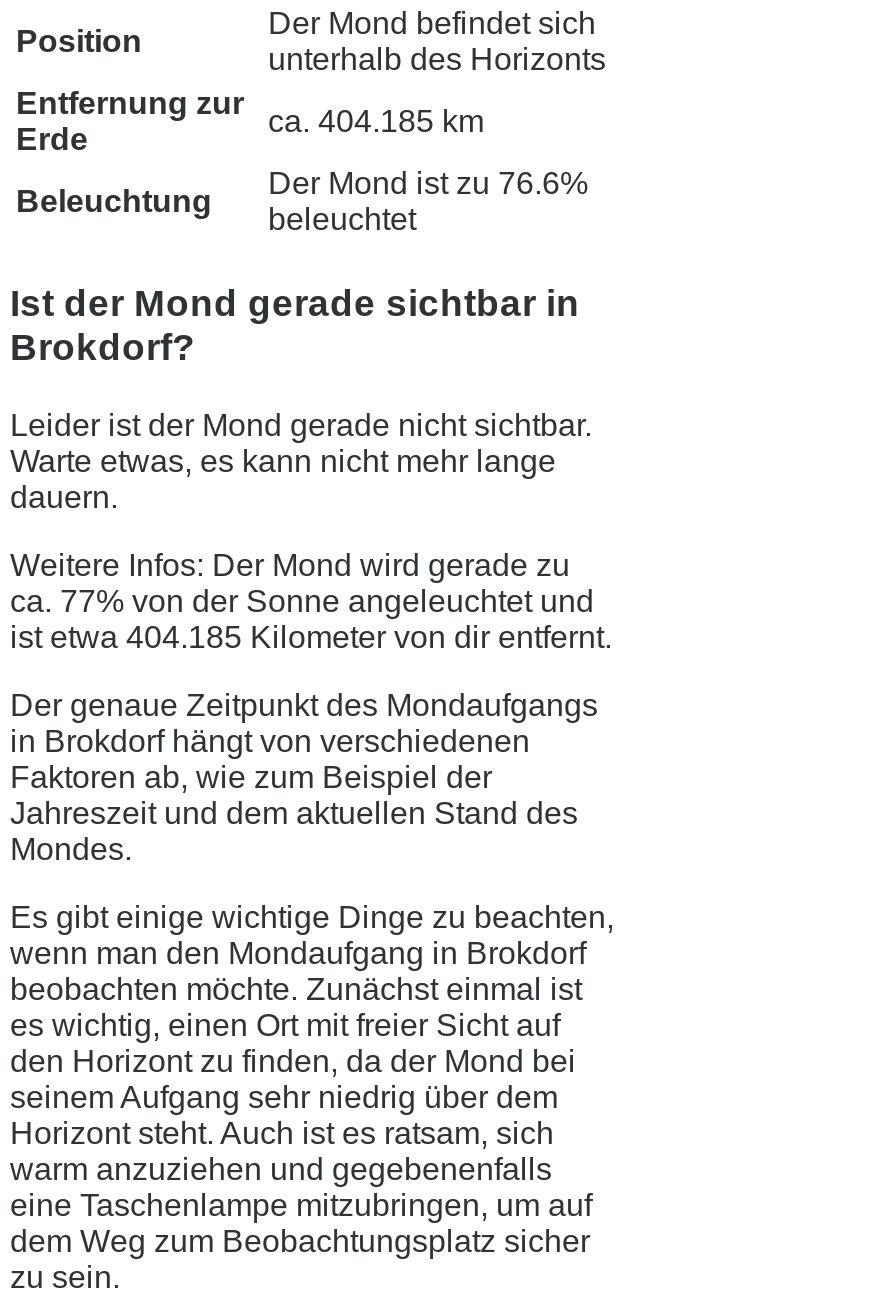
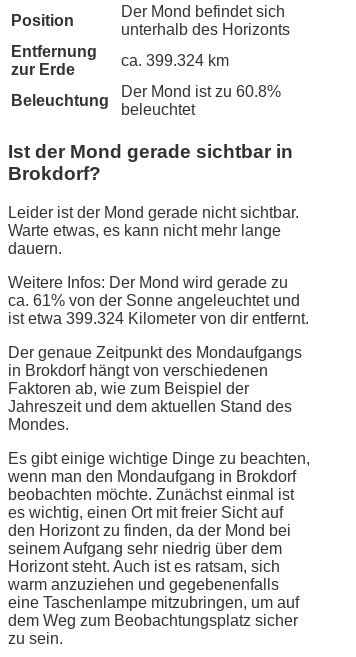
- ca. 404.185 km
+ ca. 399.324 km

- Der Mond ist zu 76.6%
+ Der Mond ist zu 60.8%

- ca. 77% von der Sonne angeleuchtet und
+ ca. 61% von der Sonne angeleuchtet und

- ist etwa 404.185 Kilometer von dir entfernt.
+ ist etwa 399.324 Kilometer von dir entfernt.
